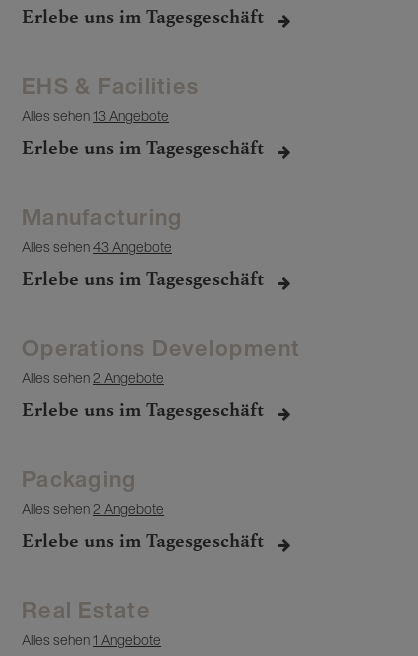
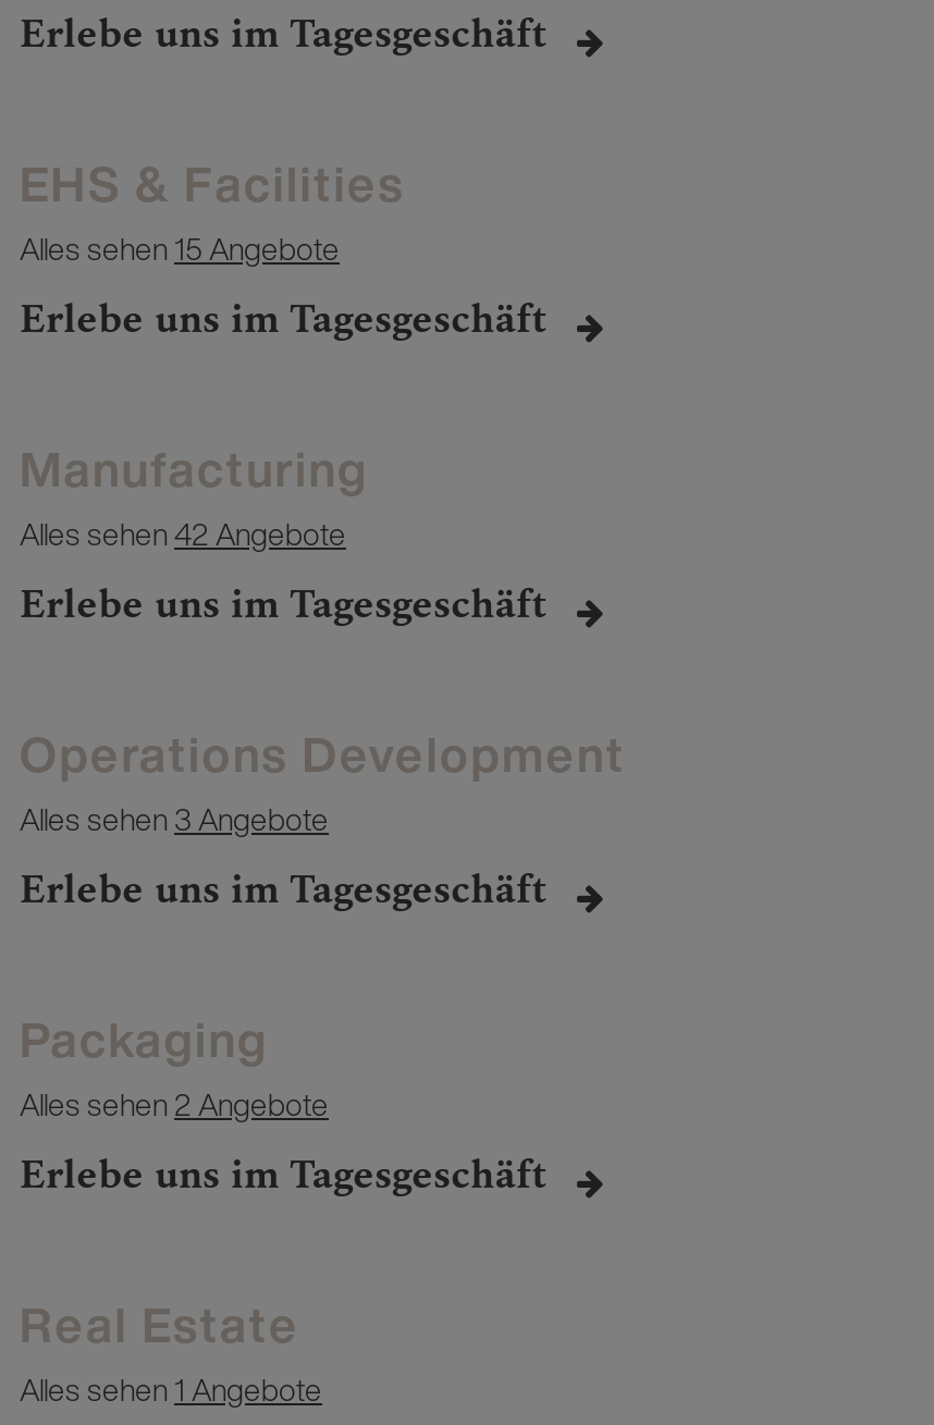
- Alles sehen 13 Angebote
+ Alles sehen 15 Angebote

- Alles sehen 43 Angebote
+ Alles sehen 42 Angebote

- Alles sehen 2 Angebote
+ Alles sehen 3 Angebote
